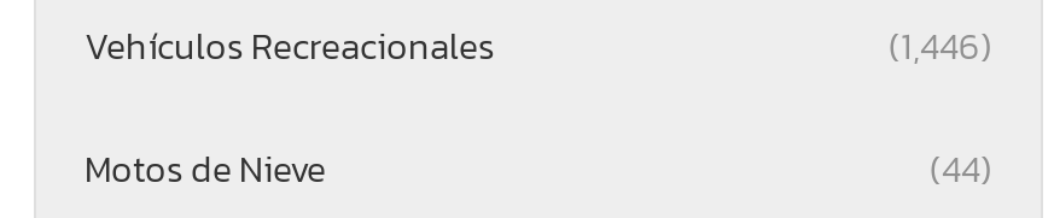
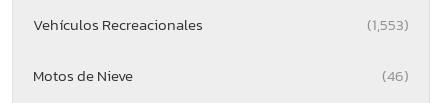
- (1,446)
+ (1,553)

- (44)
+ (46)
